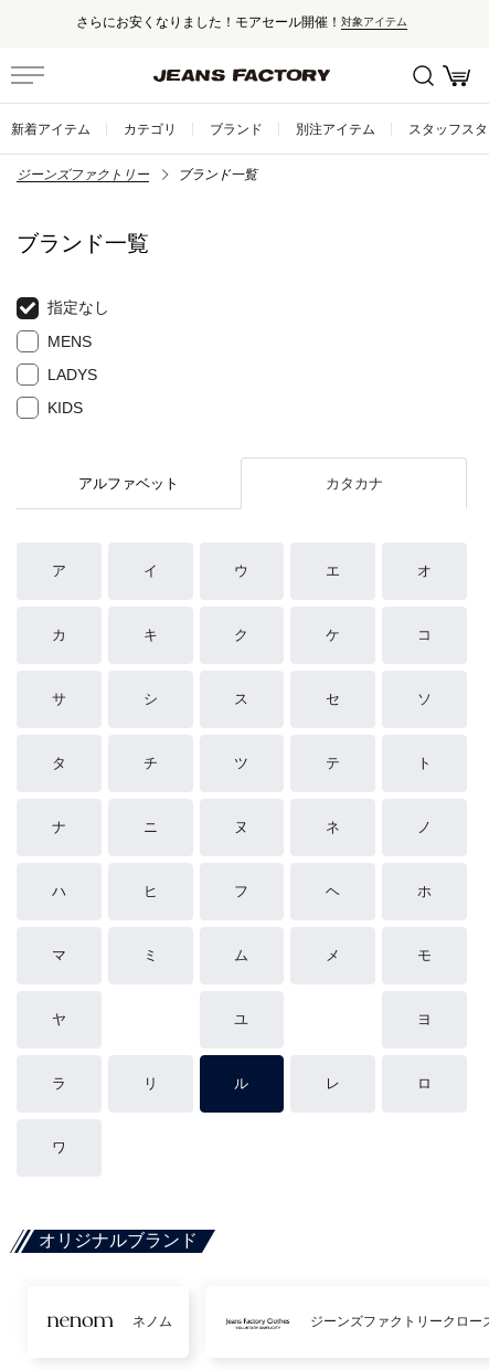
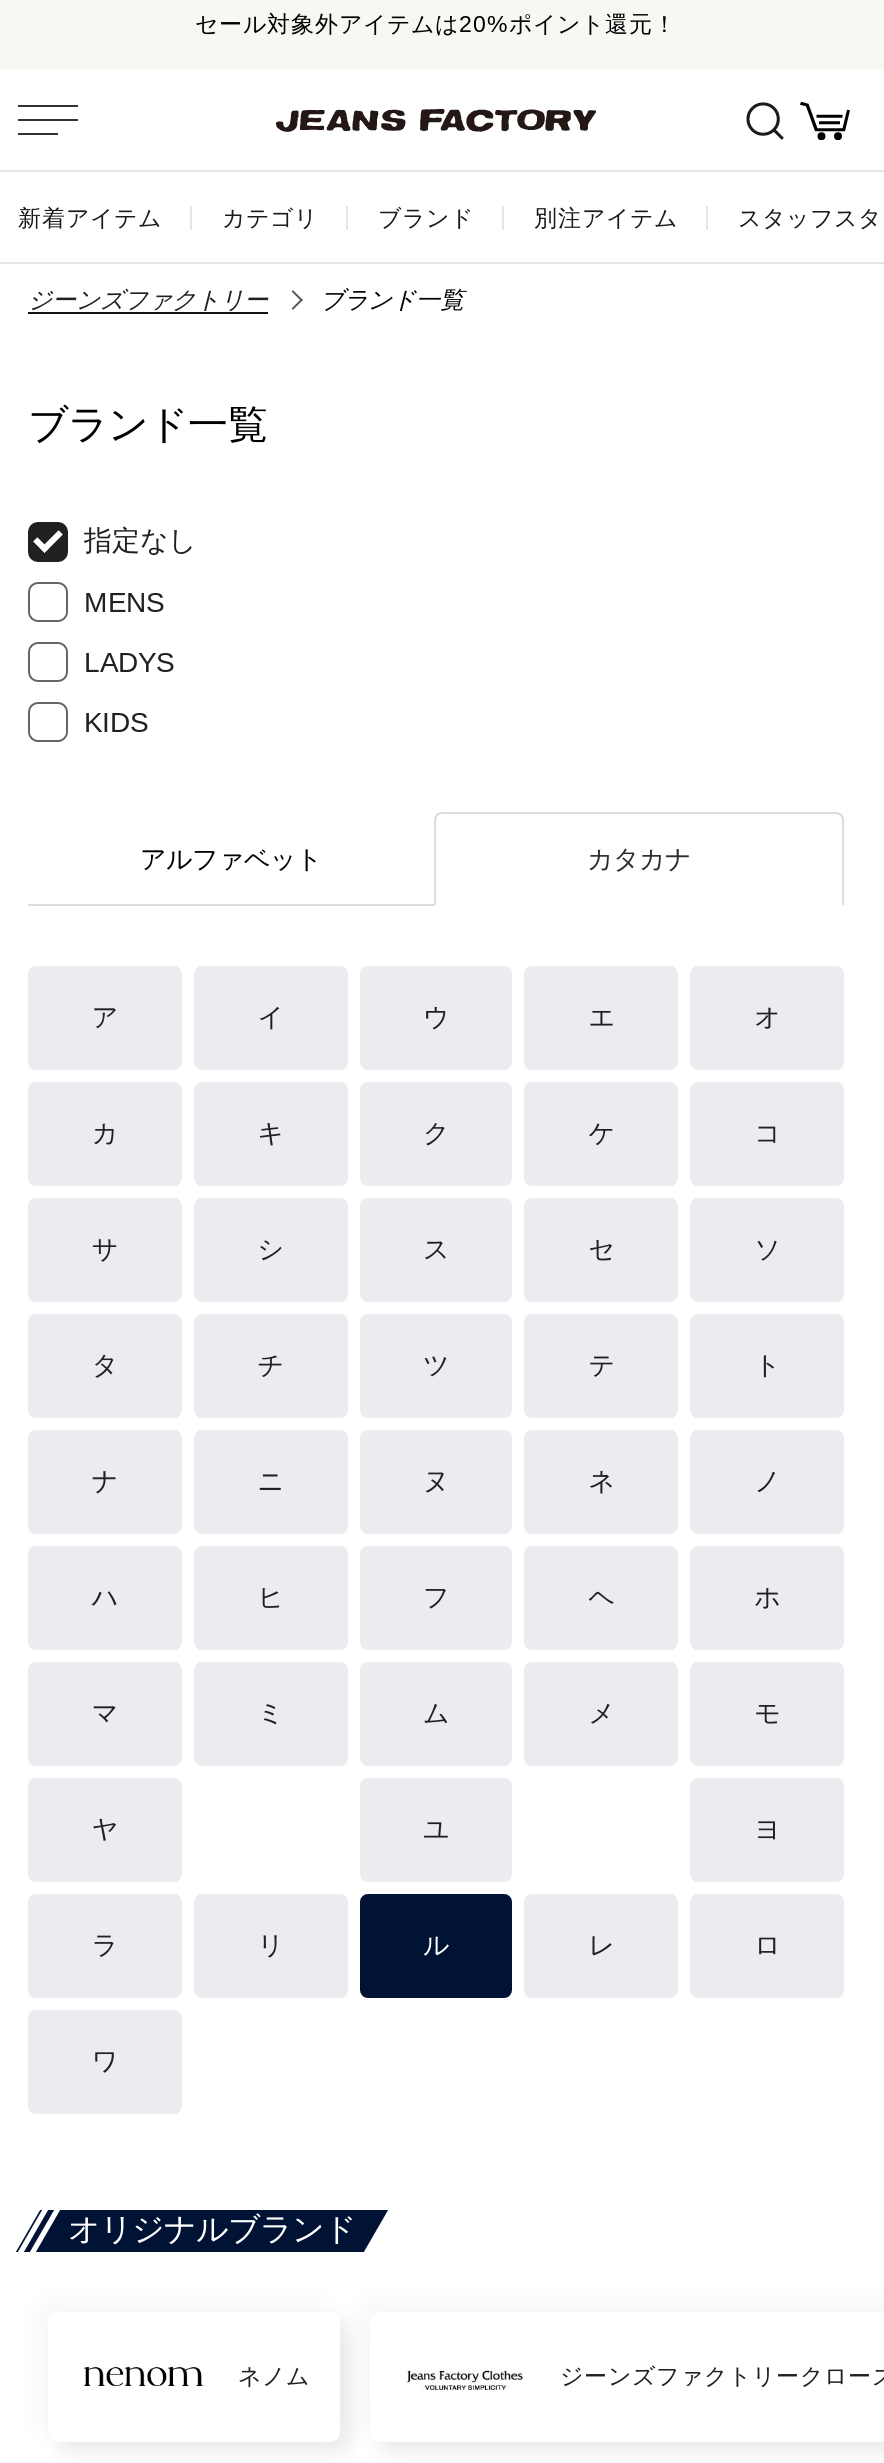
- さらにお安くなりました！モアセール開催！対象アイテム
+ セール対象外アイテムは20%ポイント還元！
